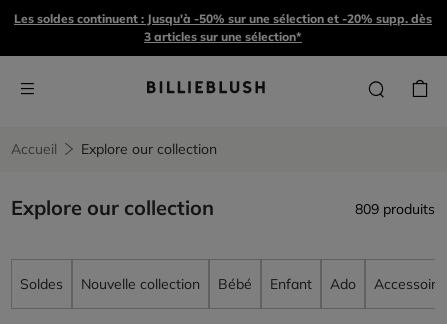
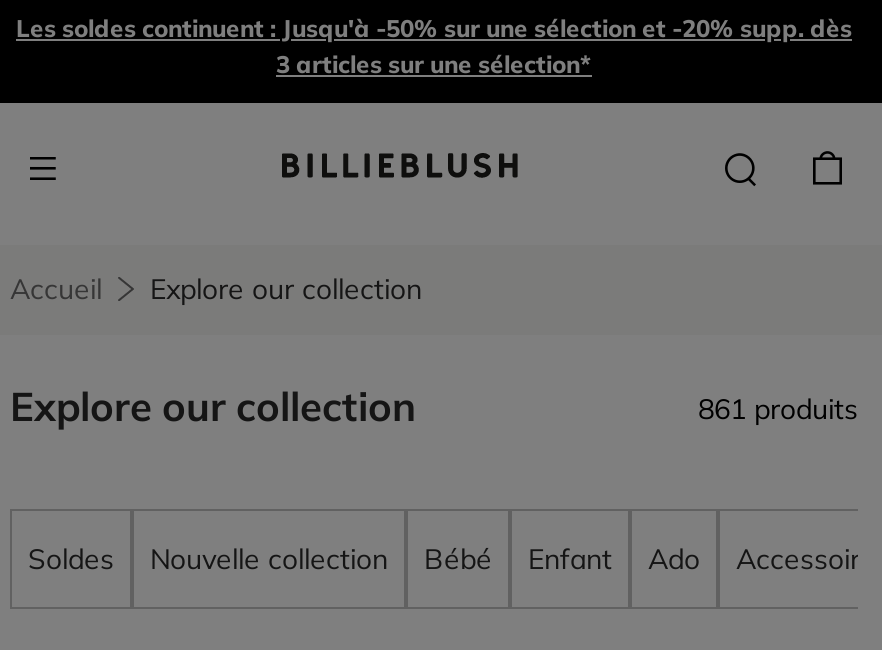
- 809 produits
+ 861 produits
